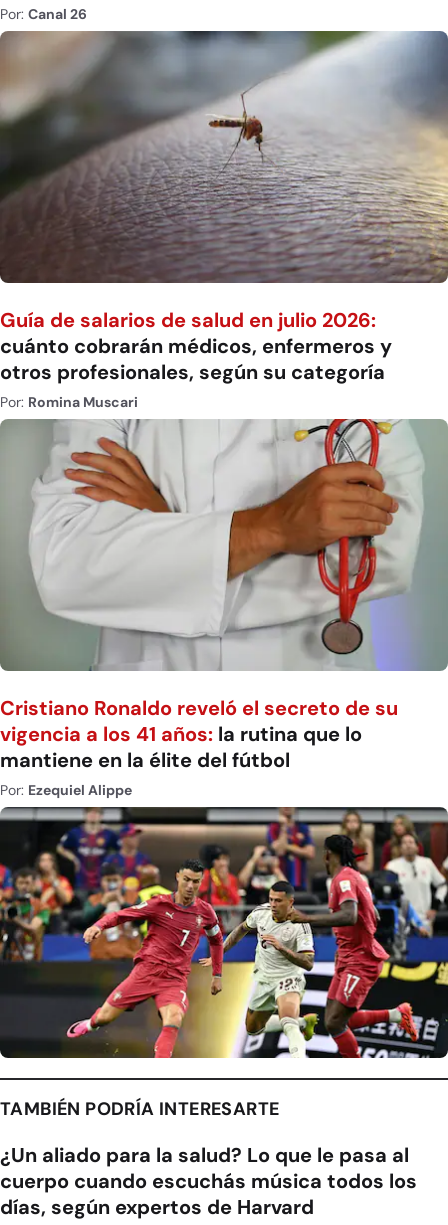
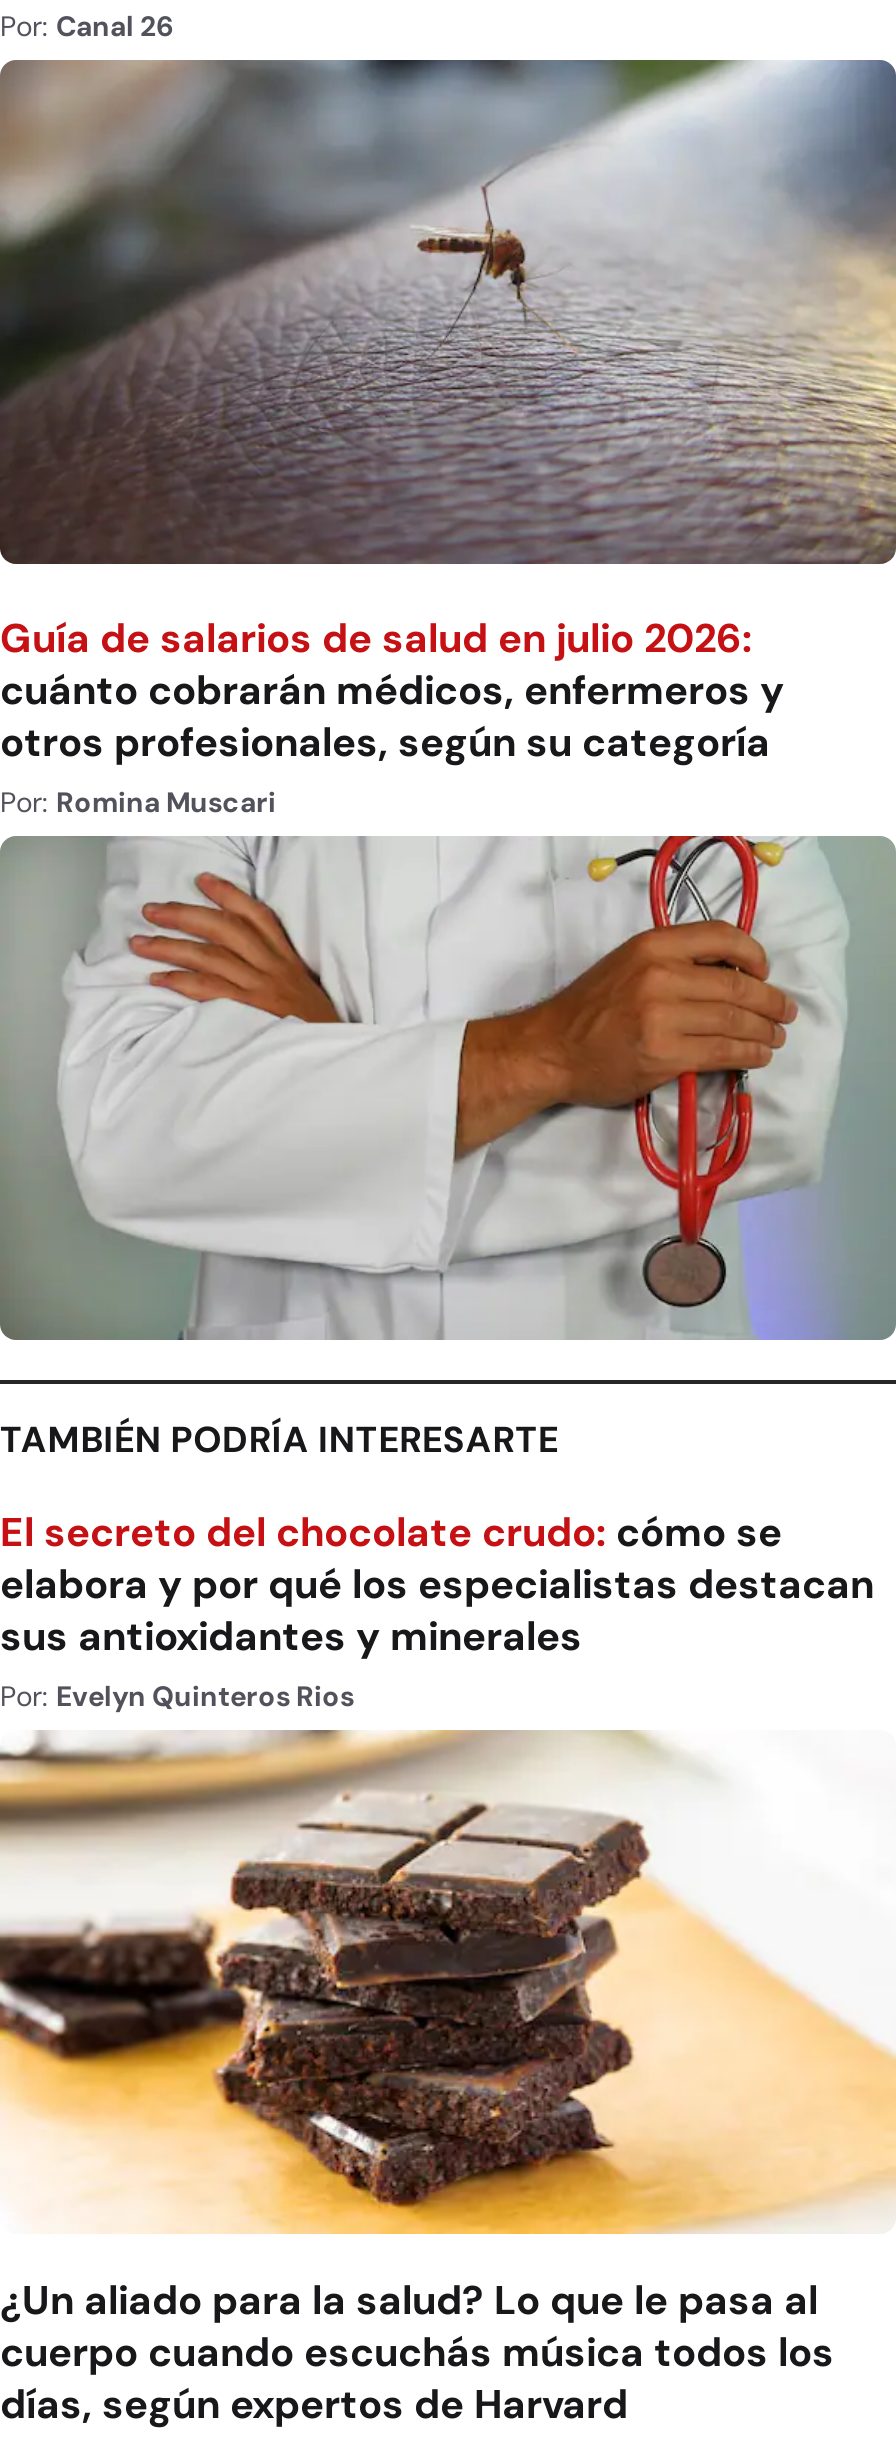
- Cristiano Ronaldo reveló el secreto de su
- vigencia a los 41 años: la rutina que lo
- mantiene en la élite del fútbol
- Por: Ezequiel Alippe

- [image]
+ [image]

moved up: TAMBIÉN PODRÍA INTERESARTE

+ El secreto del chocolate crudo: cómo se
+ elabora y por qué los especialistas destacan
+ sus antioxidantes y minerales
+ Por: Evelyn Quinteros Rios
